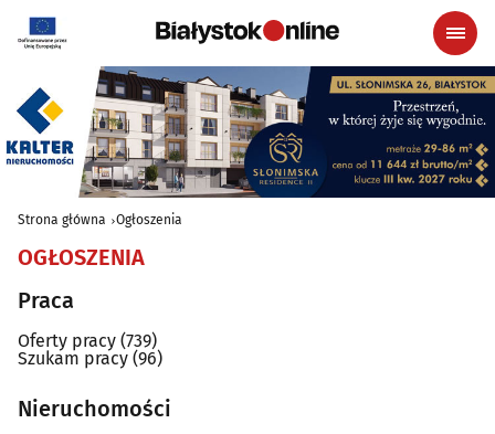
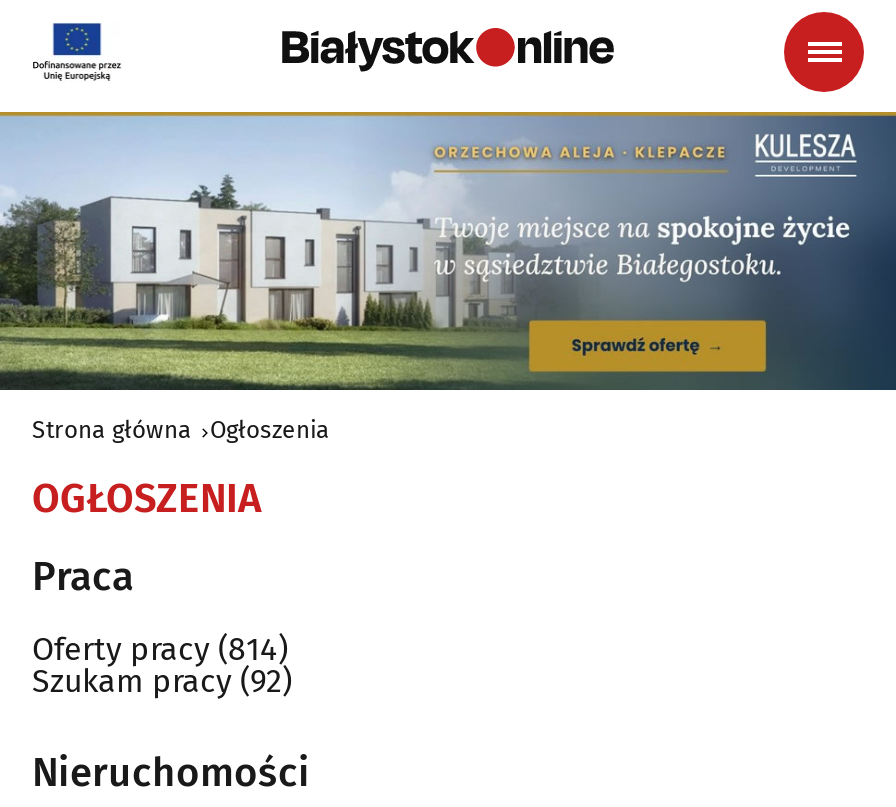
- [image]
+ [image]

- Oferty pracy (739)
+ Oferty pracy (814)

- Szukam pracy(96)
+ Szukam pracy(92)
